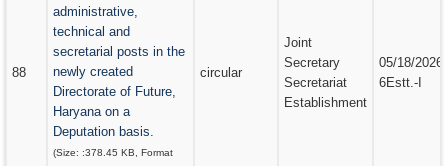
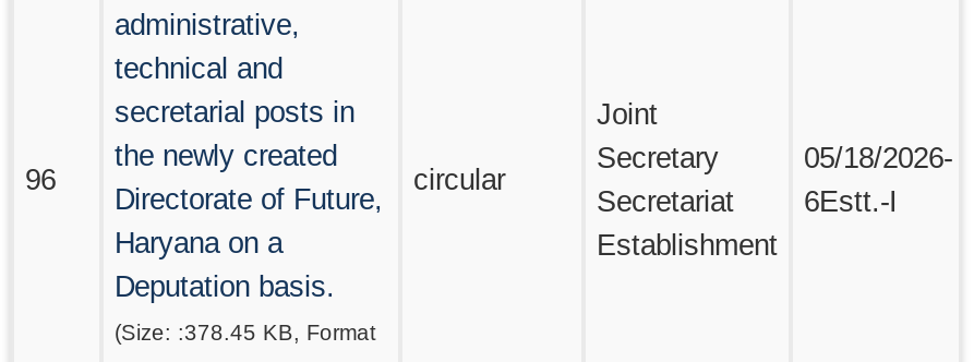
- 88
+ 96
